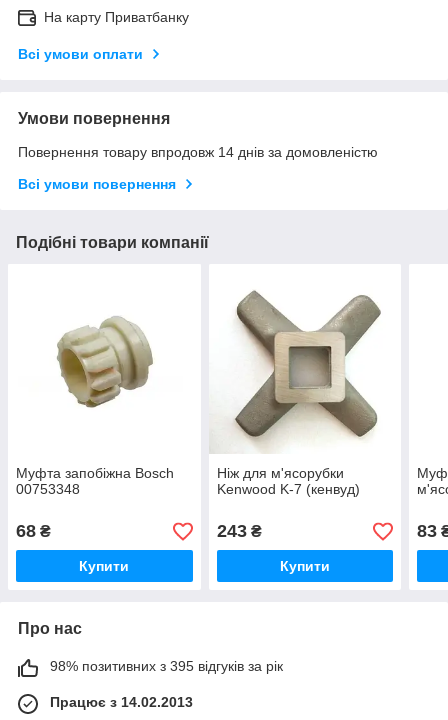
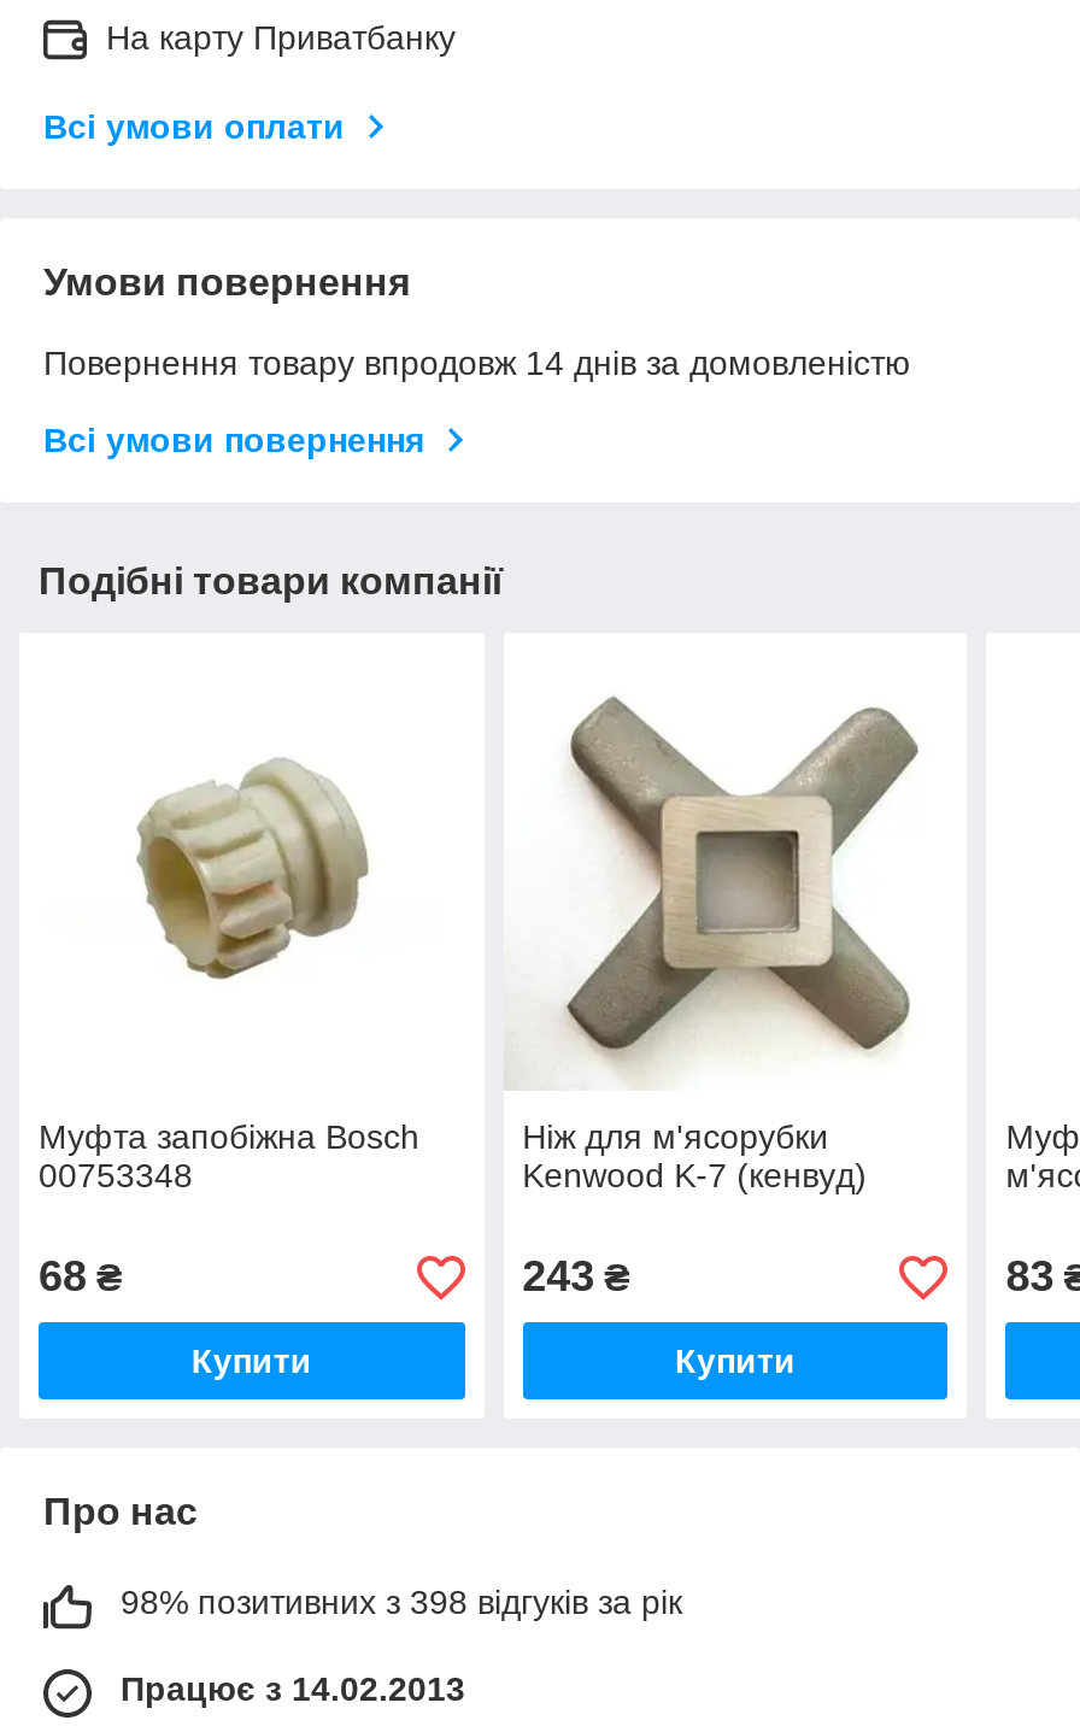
- 98% позитивних з 395 відгуків за рік
+ 98% позитивних з 398 відгуків за рік
